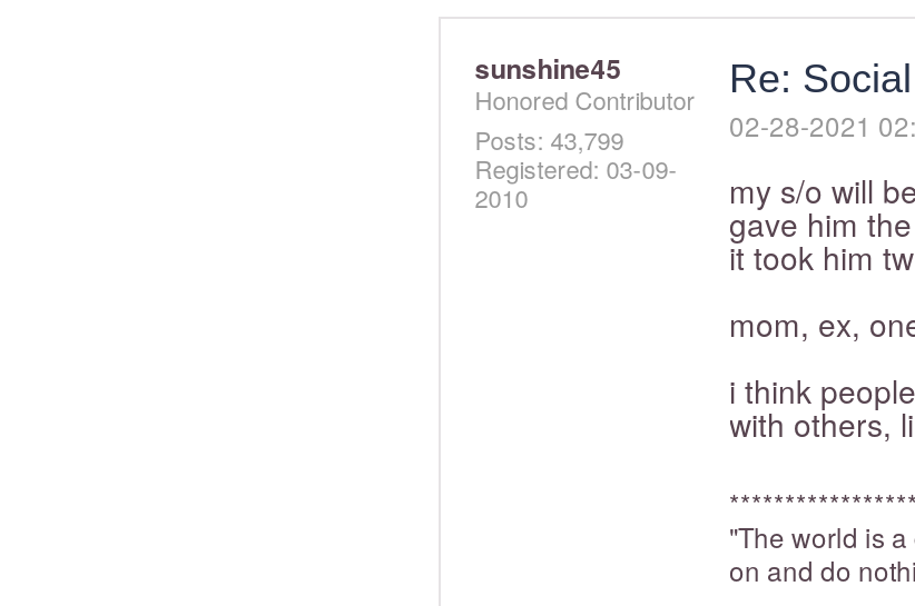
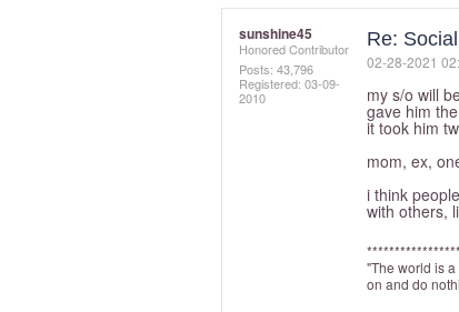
- Posts: 43,799
+ Posts: 43,796
